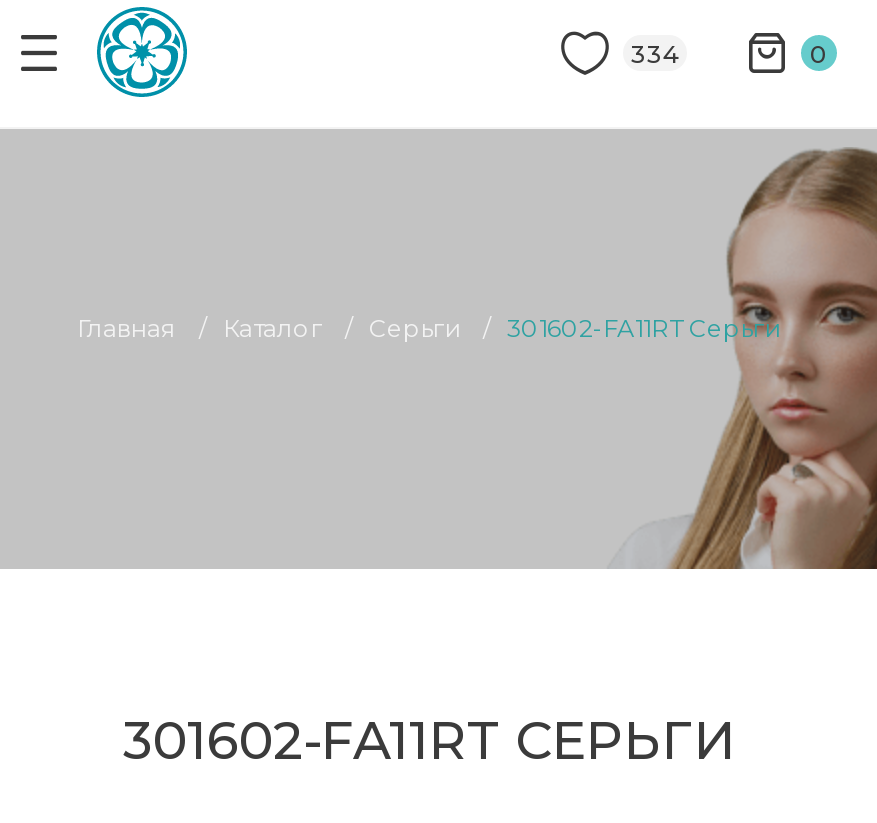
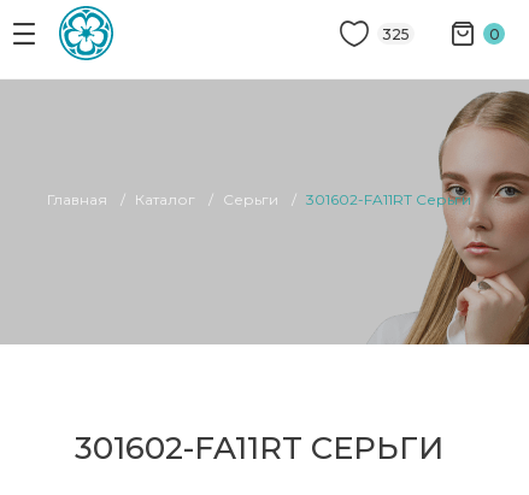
- 334
+ 325
